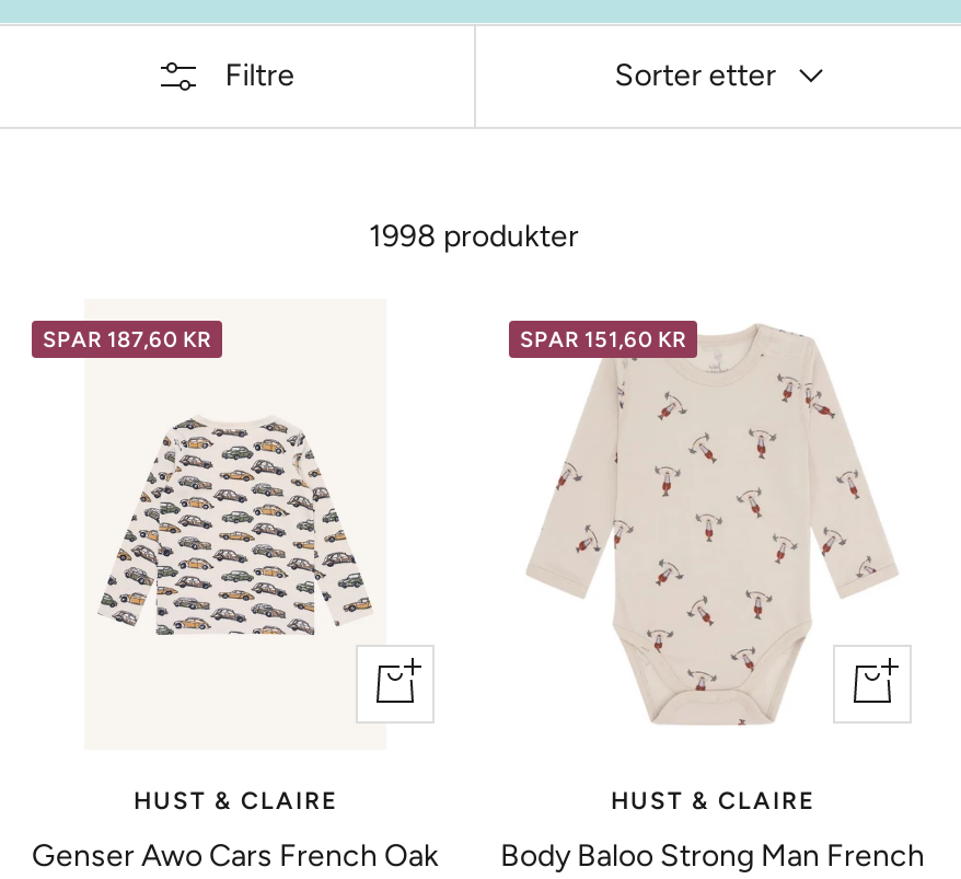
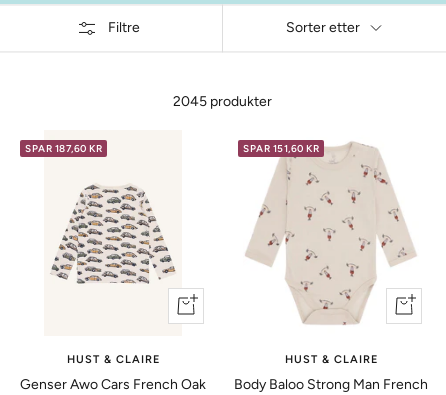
- 1998 produkter
+ 2045 produkter
